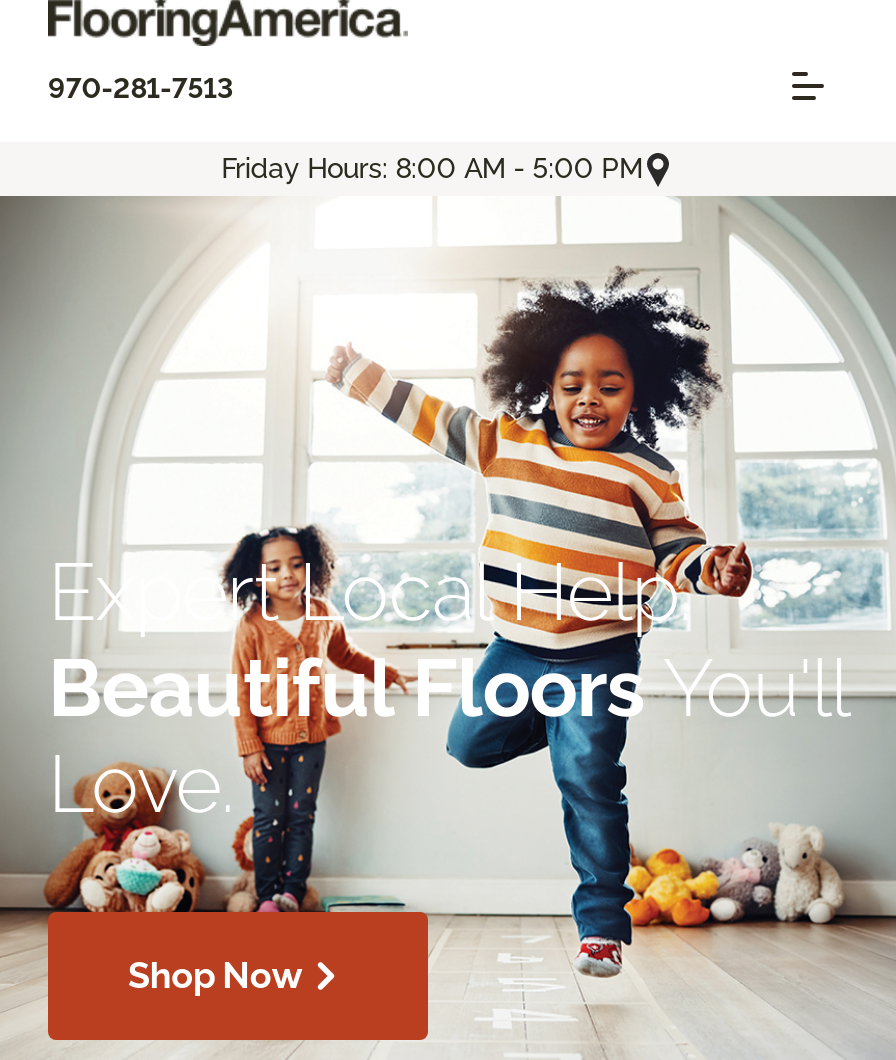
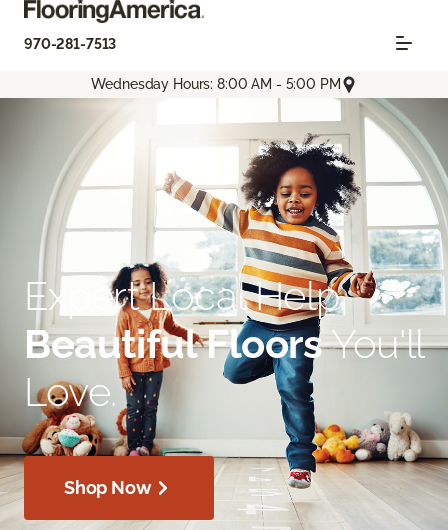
- Friday Hours: 8:00 AM - 5:00 PM
+ Wednesday Hours: 8:00 AM - 5:00 PM
